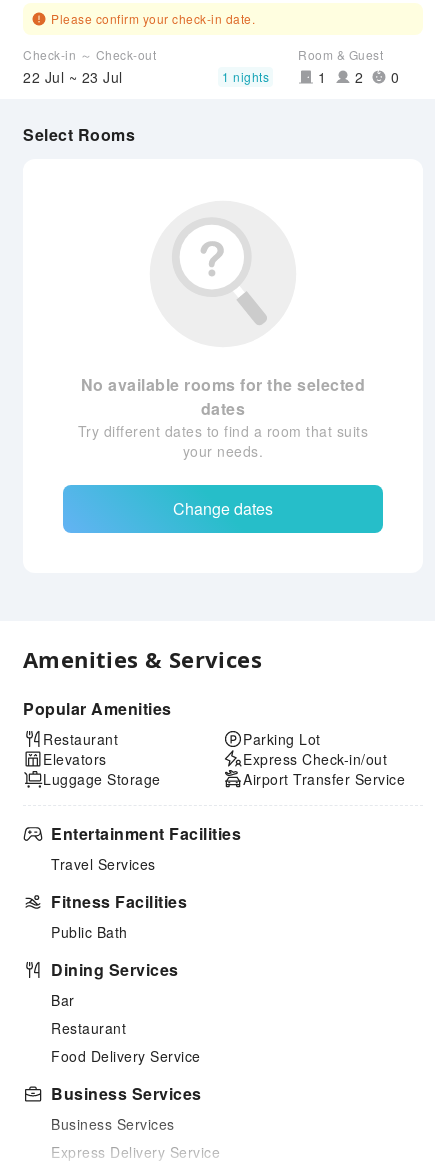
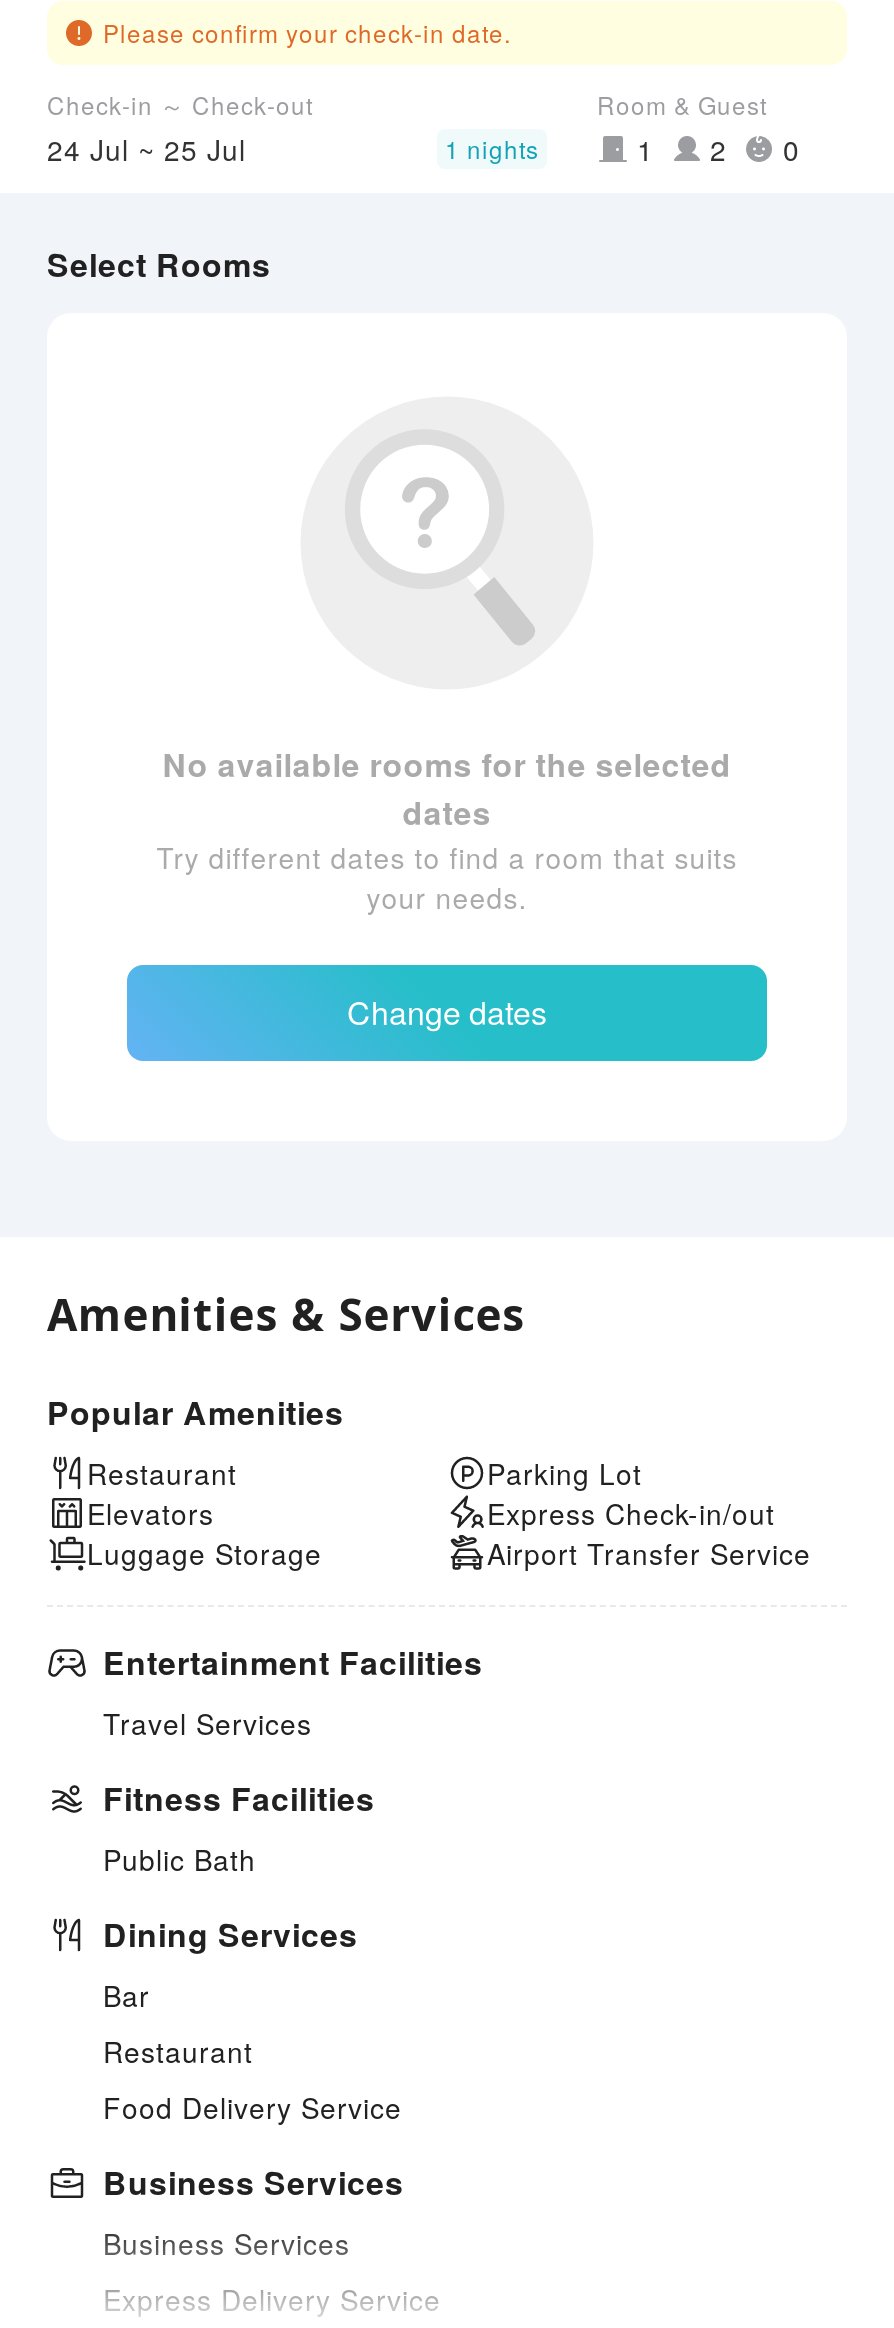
- 22 Jul ~ 23 Jul
+ 24 Jul ~ 25 Jul
